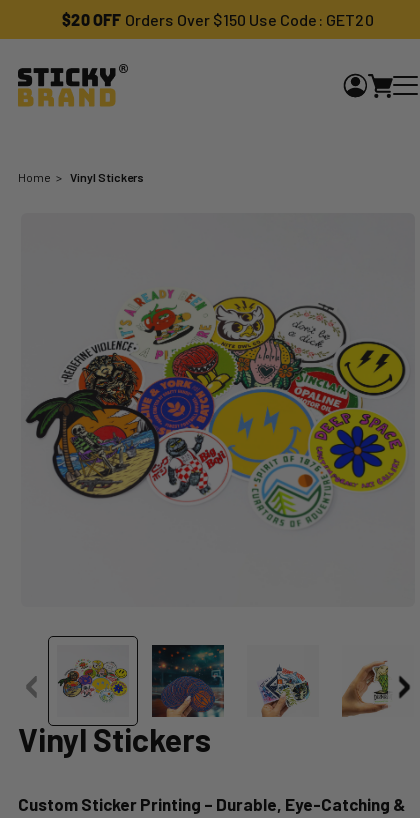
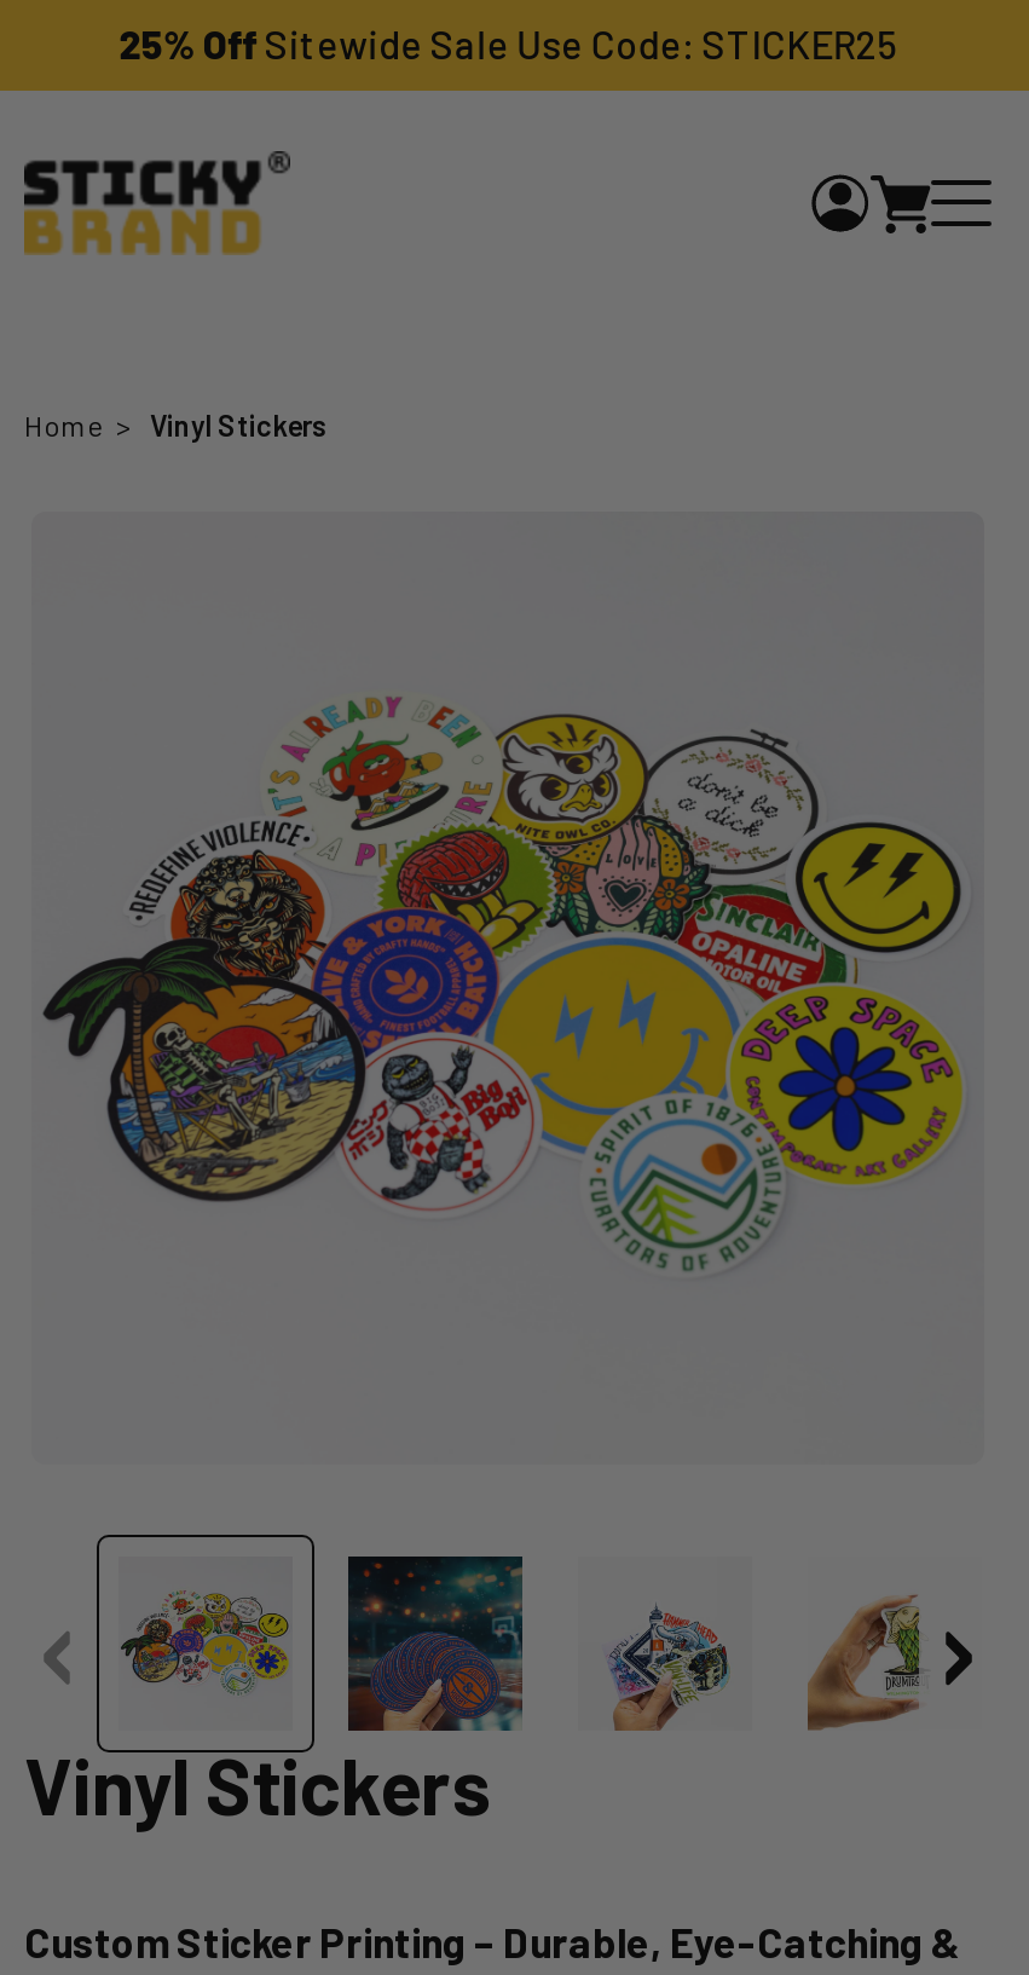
- $20 OFF Orders Over $150 Use Code: GET20
+ 25% Off Sitewide Sale Use Code: STICKER25
